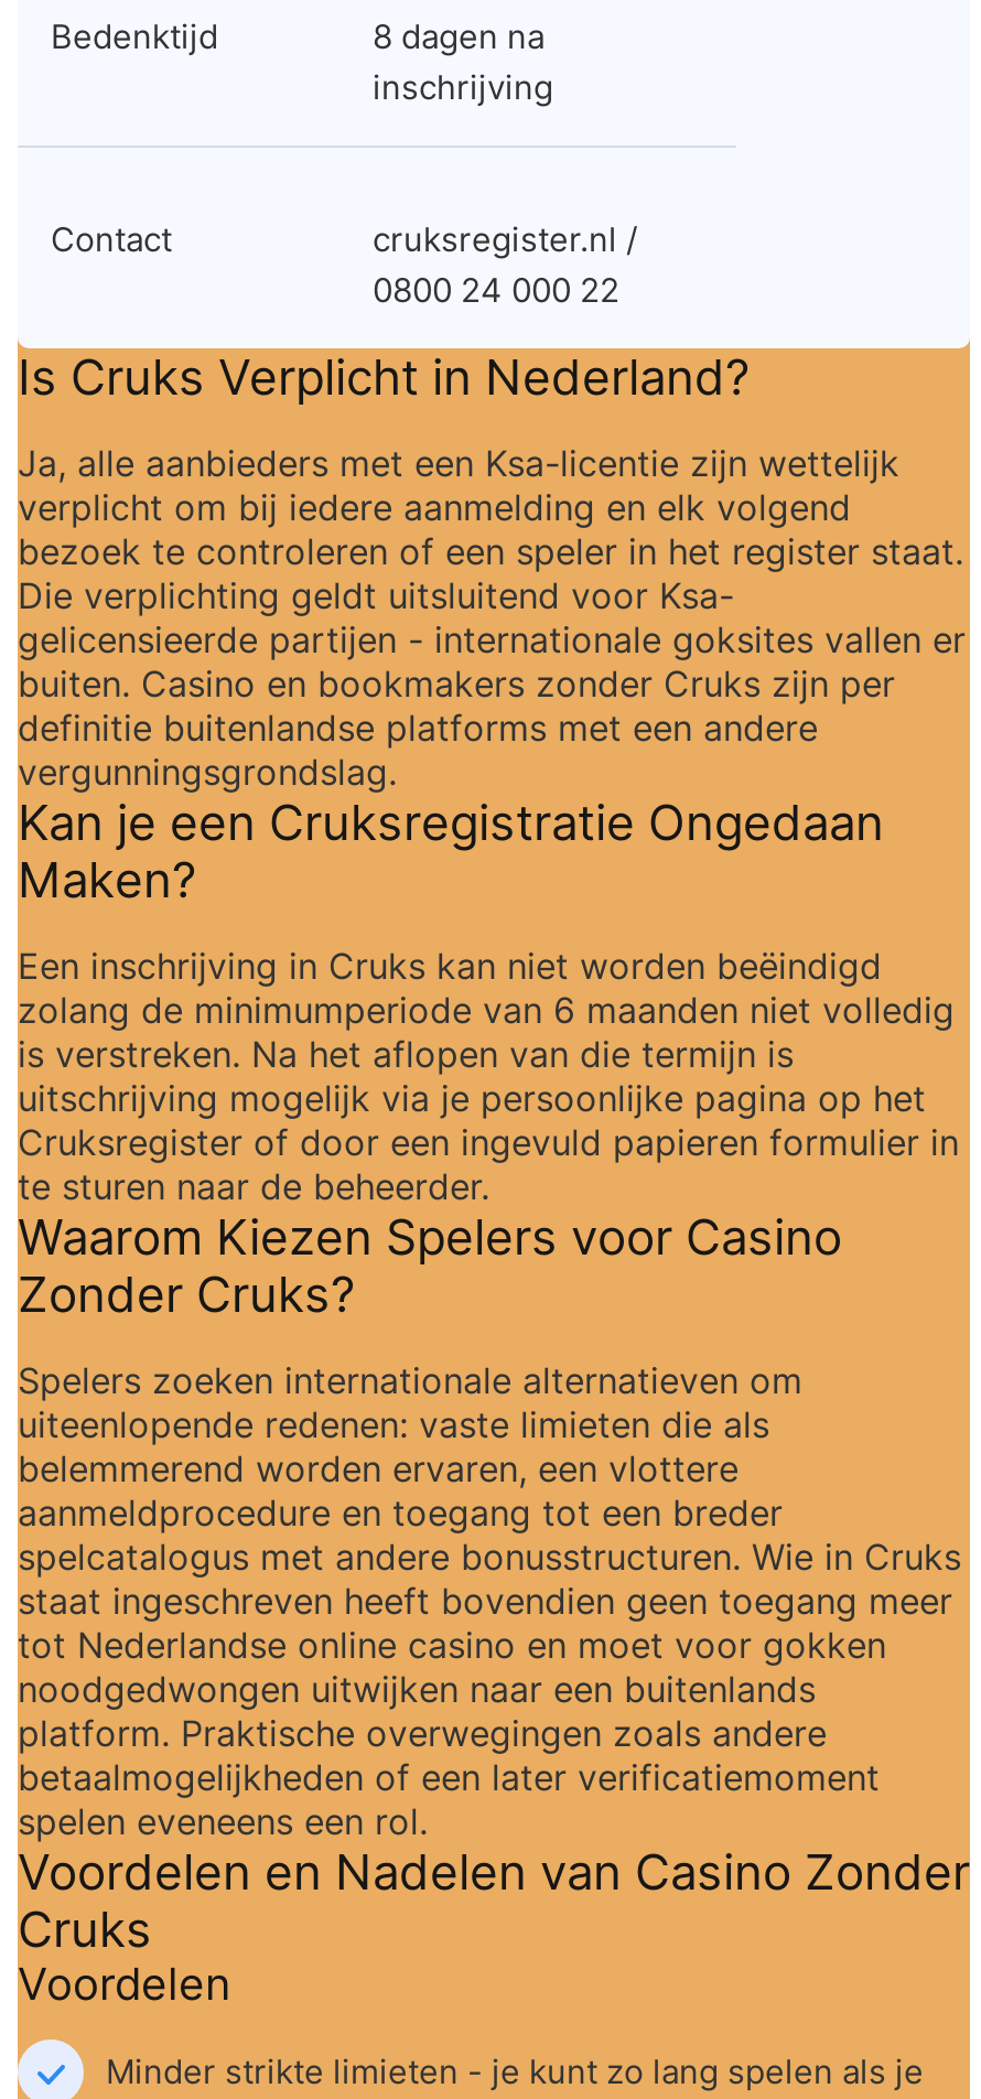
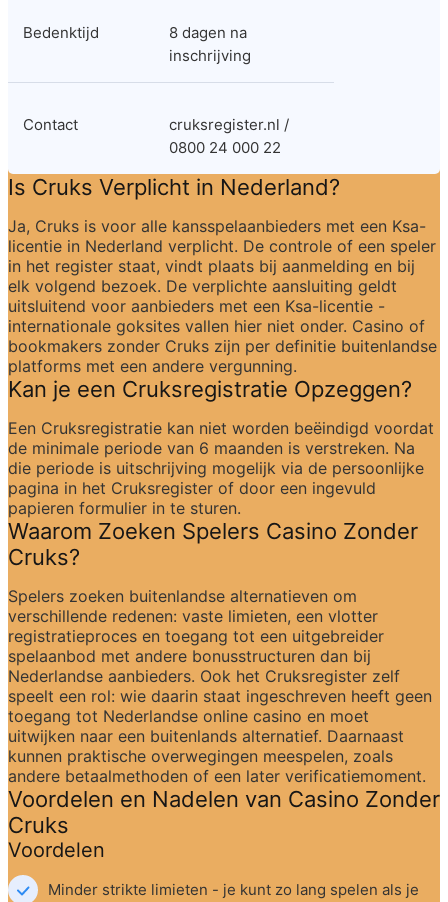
- Ja, alle aanbieders met een Ksa-licentie zijn wettelijk
- verplicht om bij iedere aanmelding en elk volgend
- bezoek te controleren of een speler in het register staat.
- Die verplichting geldt uitsluitend voor Ksa-
- gelicensieerde partijen - internationale goksites vallen er
- buiten. Casino en bookmakers zonder Cruks zijn per
- definitie buitenlandse platforms met een andere
- vergunningsgrondslag.
- Kan je een Cruksregistratie Ongedaan
- Maken?
+ Ja, Cruks is voor alle kansspelaanbieders met een Ksa-
+ licentie in Nederland verplicht. De controle of een speler
+ in het register staat, vindt plaats bij aanmelding en bij
+ elk volgend bezoek. De verplichte aansluiting geldt
+ uitsluitend voor aanbieders met een Ksa-licentie -
+ internationale goksites vallen hier niet onder. Casino of
+ bookmakers zonder Cruks zijn per definitie buitenlandse
+ platforms met een andere vergunning.
+ Kan je een Cruksregistratie Opzeggen?

- Een inschrijving in Cruks kan niet worden beëindigd
- zolang de minimumperiode van 6 maanden niet volledig
- is verstreken. Na het aflopen van die termijn is
- uitschrijving mogelijk via je persoonlijke pagina op het
- Cruksregister of door een ingevuld papieren formulier in
- te sturen naar de beheerder.
- Waarom Kiezen Spelers voor Casino
- Zonder Cruks?
+ Een Cruksregistratie kan niet worden beëindigd voordat
+ de minimale periode van 6 maanden is verstreken. Na
+ die periode is uitschrijving mogelijk via de persoonlijke
+ pagina in het Cruksregister of door een ingevuld
+ papieren formulier in te sturen.
+ Waarom Zoeken Spelers Casino Zonder
+ Cruks?

- Spelers zoeken internationale alternatieven om
- uiteenlopende redenen: vaste limieten die als
- belemmerend worden ervaren, een vlottere
- aanmeldprocedure en toegang tot een breder
- spelcatalogus met andere bonusstructuren. Wie in Cruks
- staat ingeschreven heeft bovendien geen toegang meer
- tot Nederlandse online casino en moet voor gokken
- noodgedwongen uitwijken naar een buitenlands
- platform. Praktische overwegingen zoals andere
- betaalmogelijkheden of een later verificatiemoment
- spelen eveneens een rol.
+ Spelers zoeken buitenlandse alternatieven om
+ verschillende redenen: vaste limieten, een vlotter
+ registratieproces en toegang tot een uitgebreider
+ spelaanbod met andere bonusstructuren dan bij
+ Nederlandse aanbieders. Ook het Cruksregister zelf
+ speelt een rol: wie daarin staat ingeschreven heeft geen
+ toegang tot Nederlandse online casino en moet
+ uitwijken naar een buitenlands alternatief. Daarnaast
+ kunnen praktische overwegingen meespelen, zoals
+ andere betaalmethoden of een later verificatiemoment.
